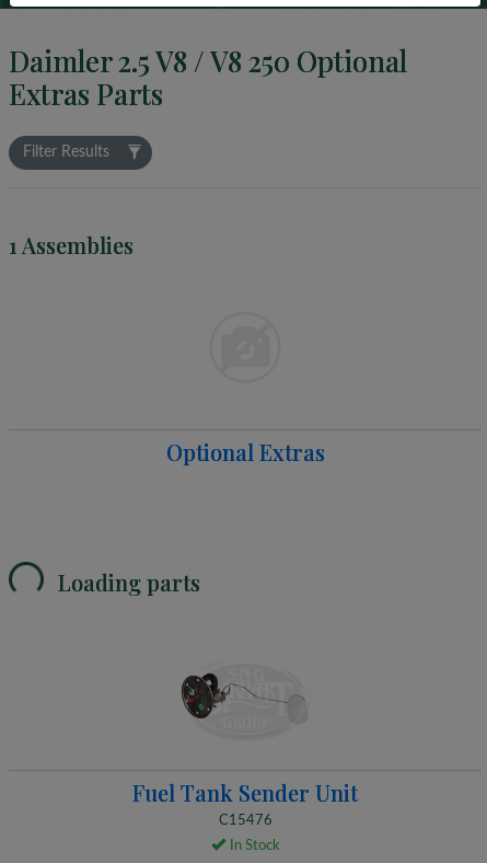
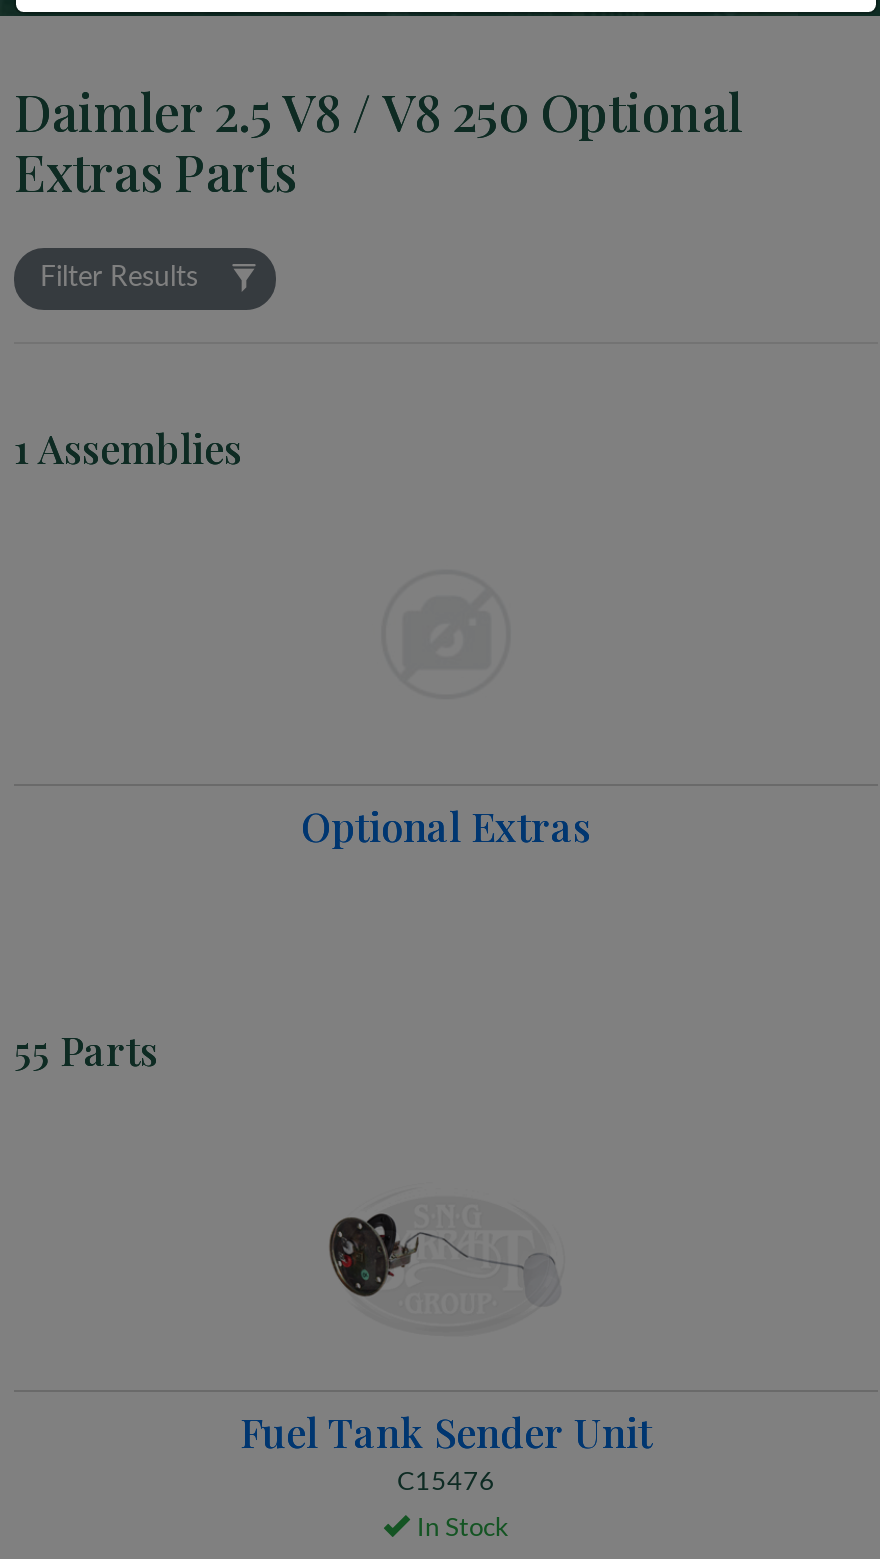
- Loading parts
+ 55 Parts
